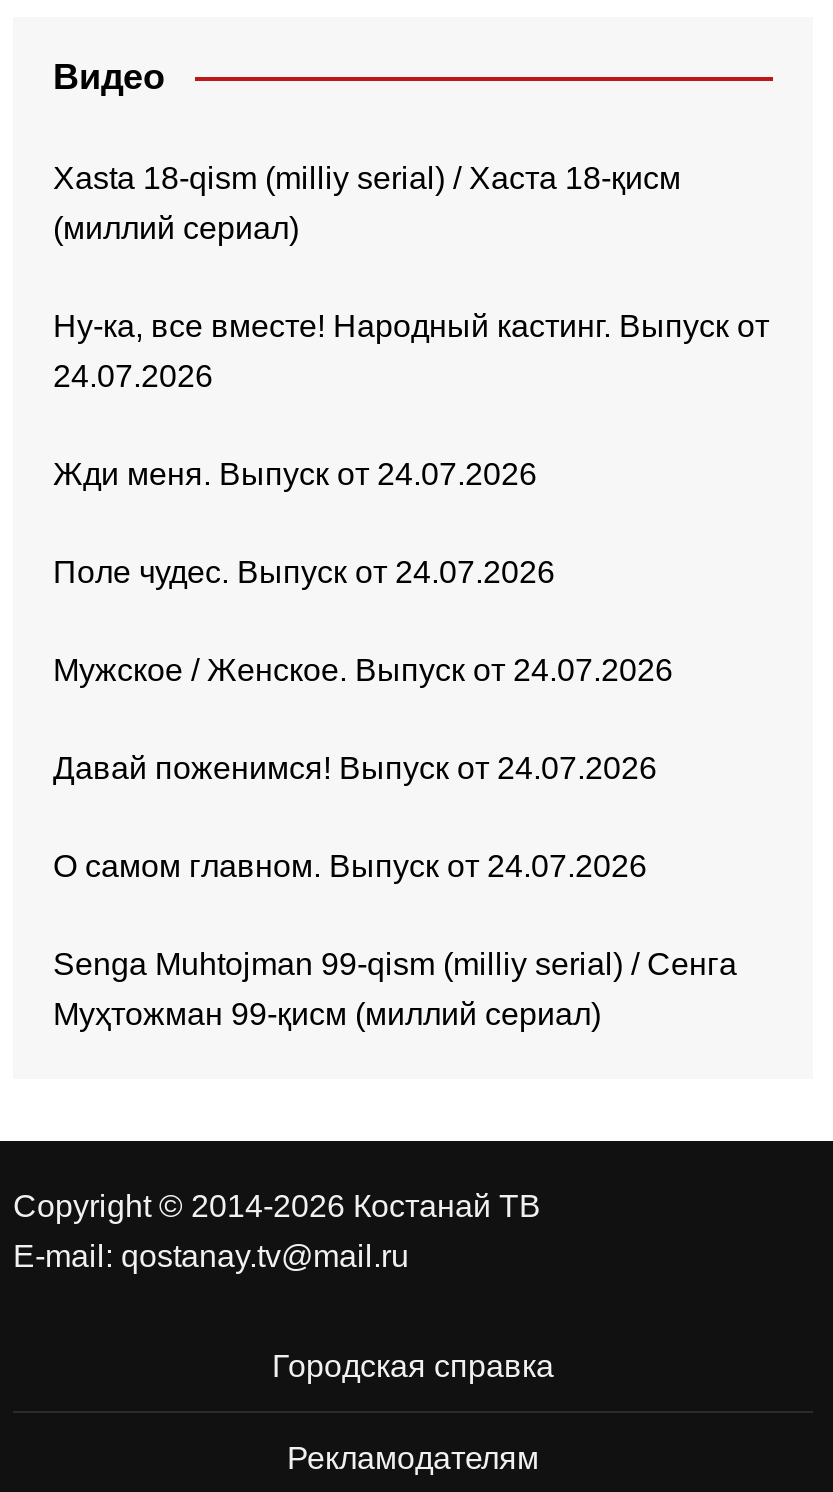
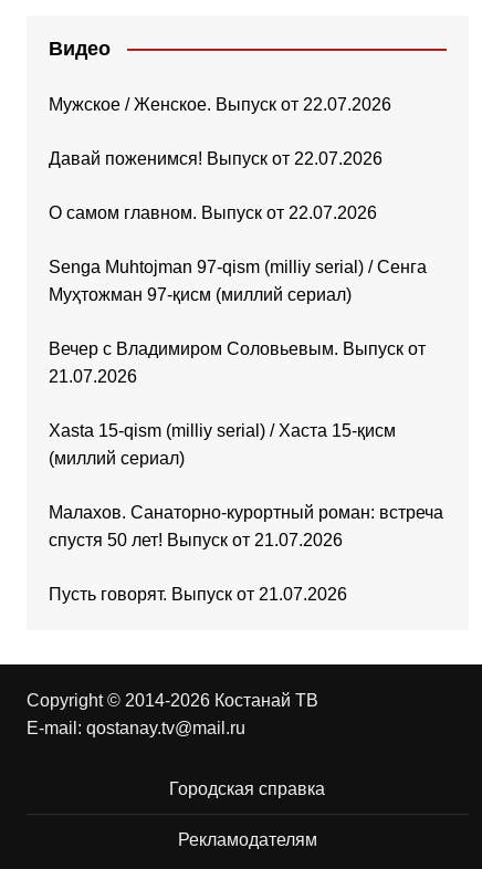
- Xasta 18-qism (milliy serial) / Хаста 18-қисм
+ Мужское / Женское. Выпуск от 22.07.2026
+ Давай поженимся! Выпуск от 22.07.2026
+ О самом главном. Выпуск от 22.07.2026
+ Senga Muhtojman 97-qism (milliy serial) / Сенга
+ Муҳтожман 97-қисм (миллий сериал)
+ Вечер с Владимиром Соловьевым. Выпуск от
+ 21.07.2026
+ Xasta 15-qism (milliy serial) / Хаста 15-қисм

moved down: (миллий сериал)

- Ну-ка, все вместе! Народный кастинг. Выпуск от
- 24.07.2026
- Жди меня. Выпуск от 24.07.2026
- Поле чудес. Выпуск от 24.07.2026
- Мужское / Женское. Выпуск от 24.07.2026
- Давай поженимся! Выпуск от 24.07.2026
- О самом главном. Выпуск от 24.07.2026
- Senga Muhtojman 99-qism (milliy serial) / Сенга
- Муҳтожман 99-қисм (миллий сериал)
+ Малахов. Санаторно-курортный роман: встреча
+ спустя 50 лет! Выпуск от 21.07.2026
+ Пусть говорят. Выпуск от 21.07.2026
